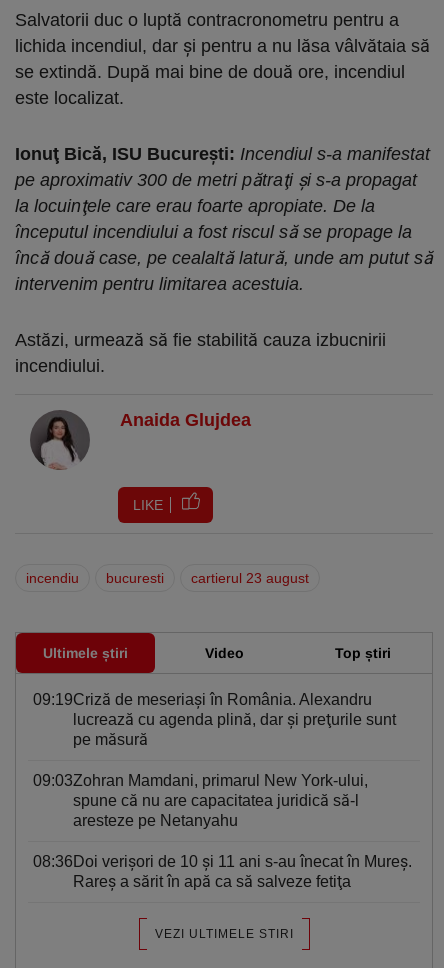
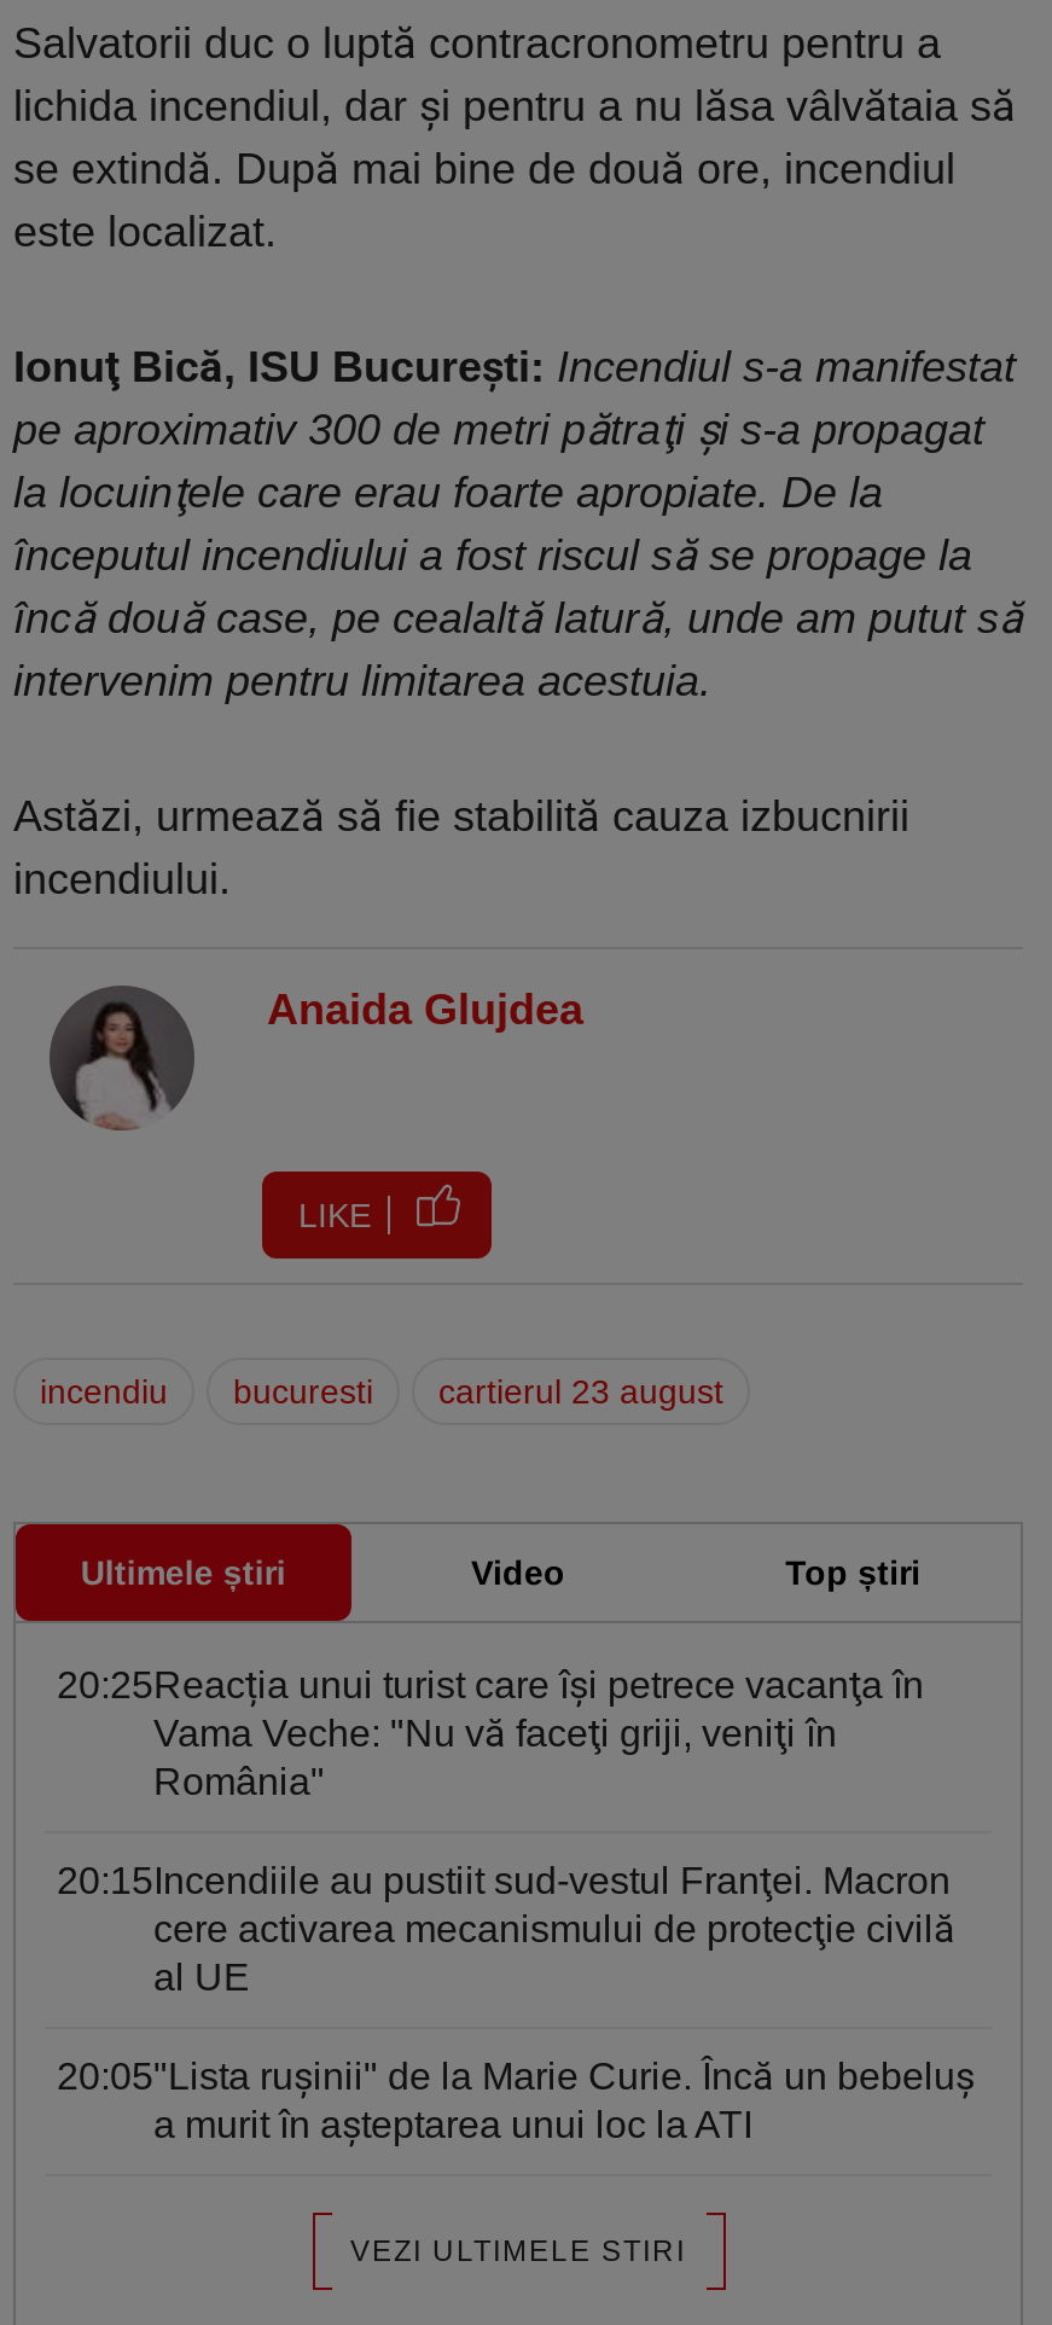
- 09:19Criză de meseriași în România. Alexandru
- lucrează cu agenda plină, dar şi preţurile sunt
- pe măsură
+ 20:25Reacția unui turist care îşi petrece vacanţa în
+ Vama Veche: "Nu vă faceţi griji, veniţi în
+ România"

- 09:03Zohran Mamdani, primarul New York-ului,
- spune că nu are capacitatea juridică să-l
- aresteze pe Netanyahu
+ 20:15Incendiile au pustiit sud-vestul Franţei. Macron
+ cere activarea mecanismului de protecţie civilă
+ al UE

- 08:36Doi verișori de 10 și 11 ani s-au înecat în Mureș.
- Rareș a sărit în apă ca să salveze fetiţa
+ 20:05"Lista ruşinii" de la Marie Curie. Încă un bebeluş
+ a murit în aşteptarea unui loc la ATI
